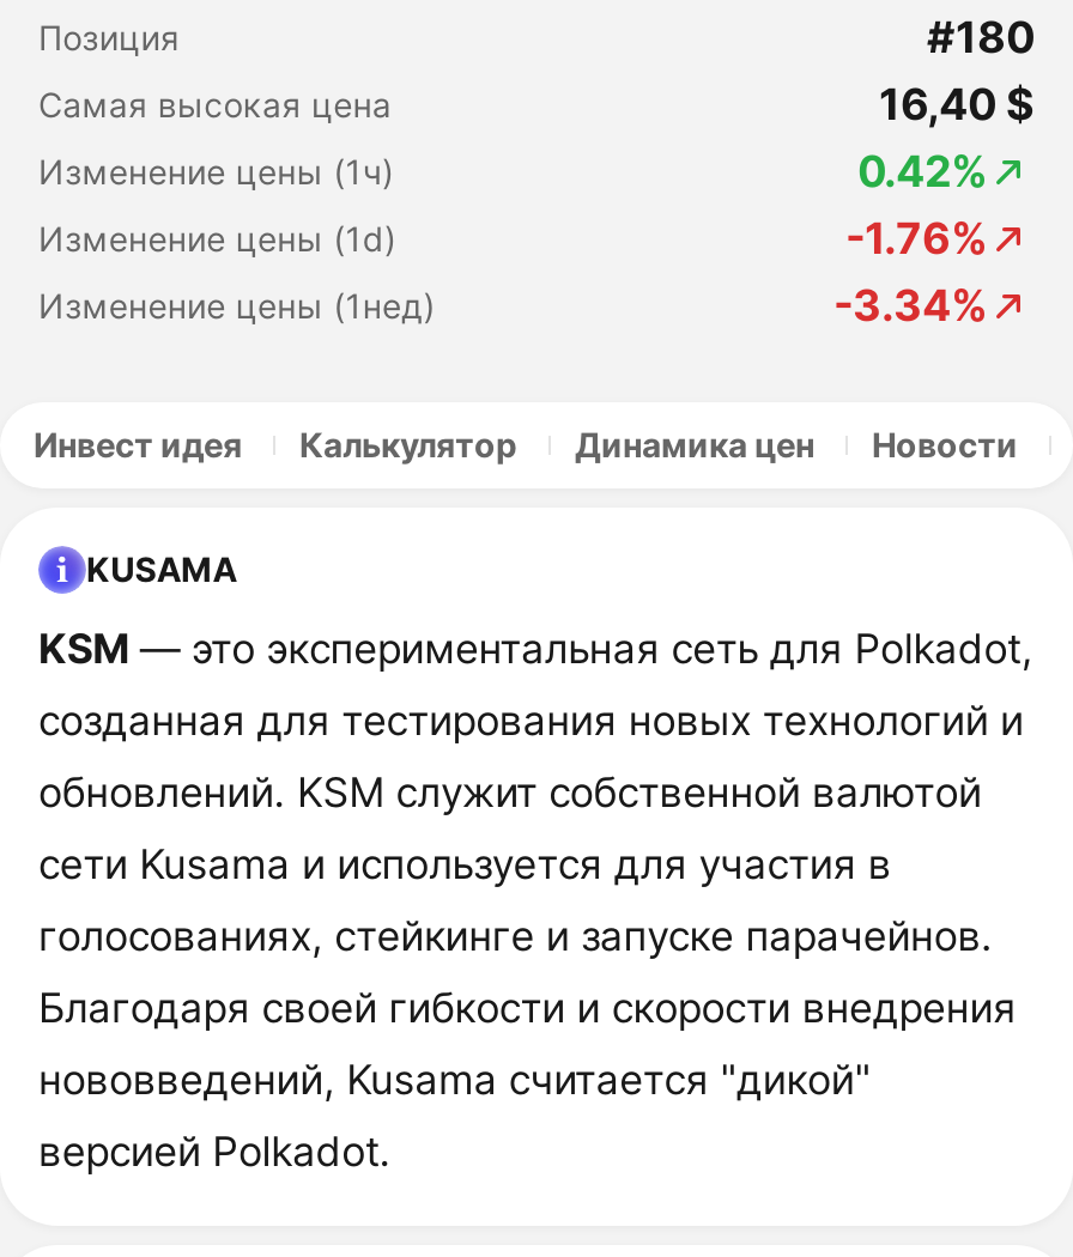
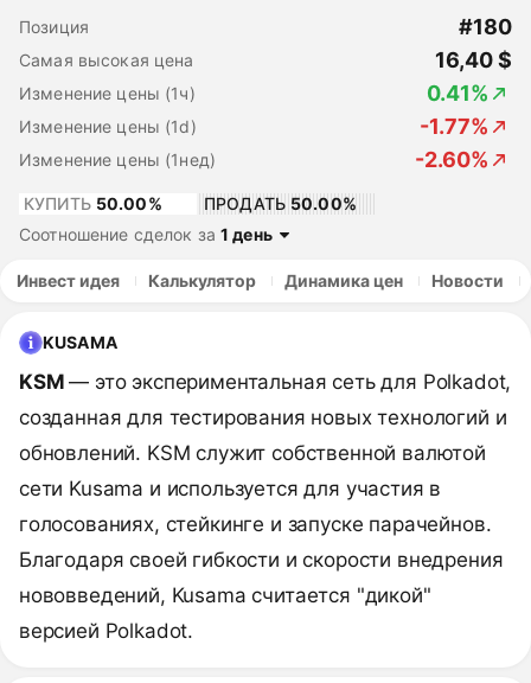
- 0.42%
+ 0.41%

- -1.76%
+ -1.77%

- -3.34%
+ -2.60%
+ КУПИТЬ 50.00%
+ ПРОДАТЬ 50.00%
+ Соотношение сделок за 1 день
